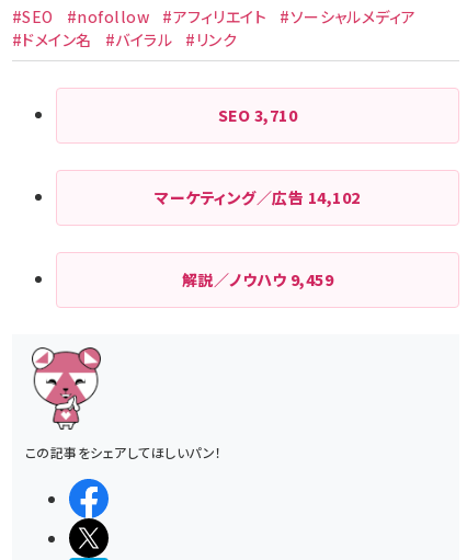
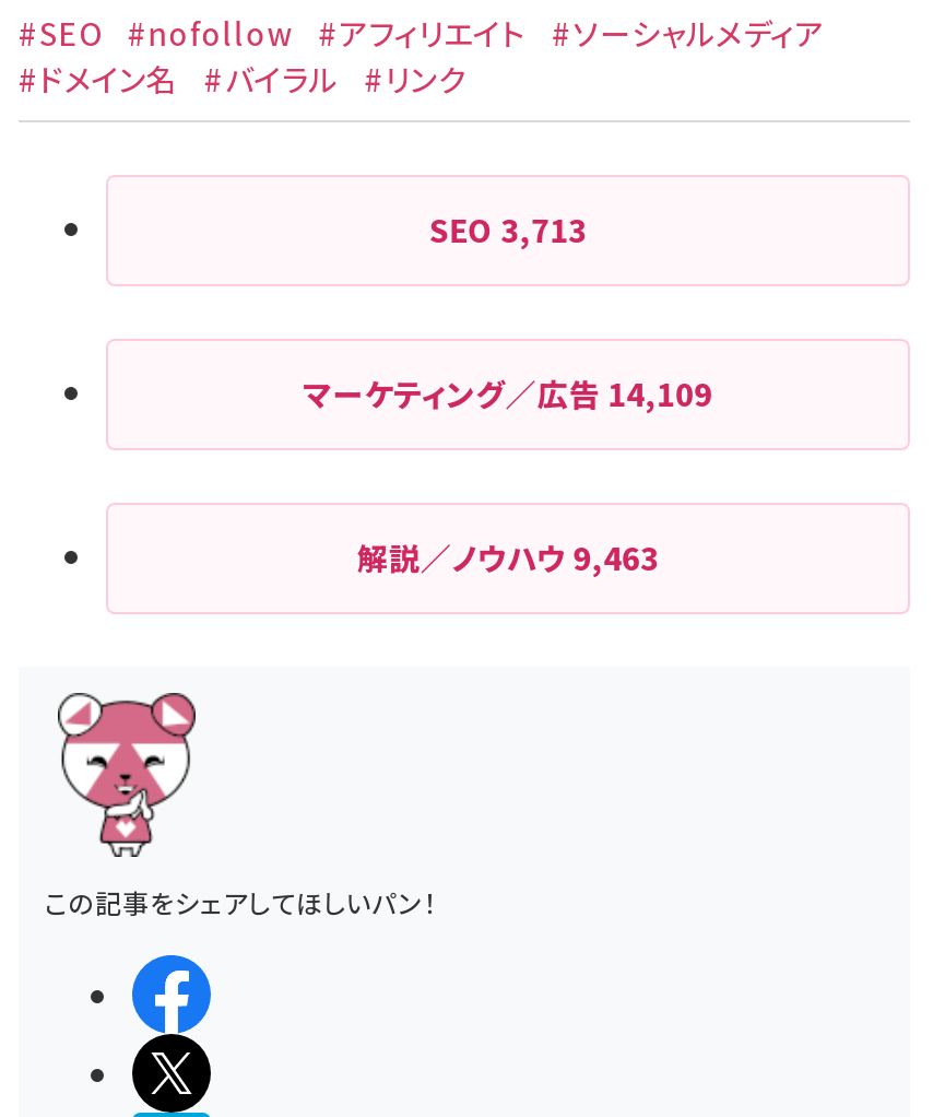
- SEO 3,710
+ SEO 3,713

- マーケティング／広告14,102
+ マーケティング／広告14,109

- 解説／ノウハウ9,459
+ 解説／ノウハウ9,463
